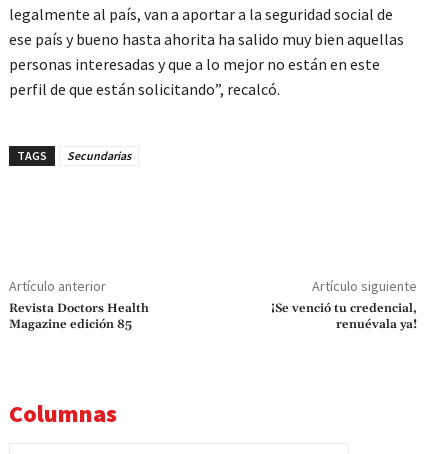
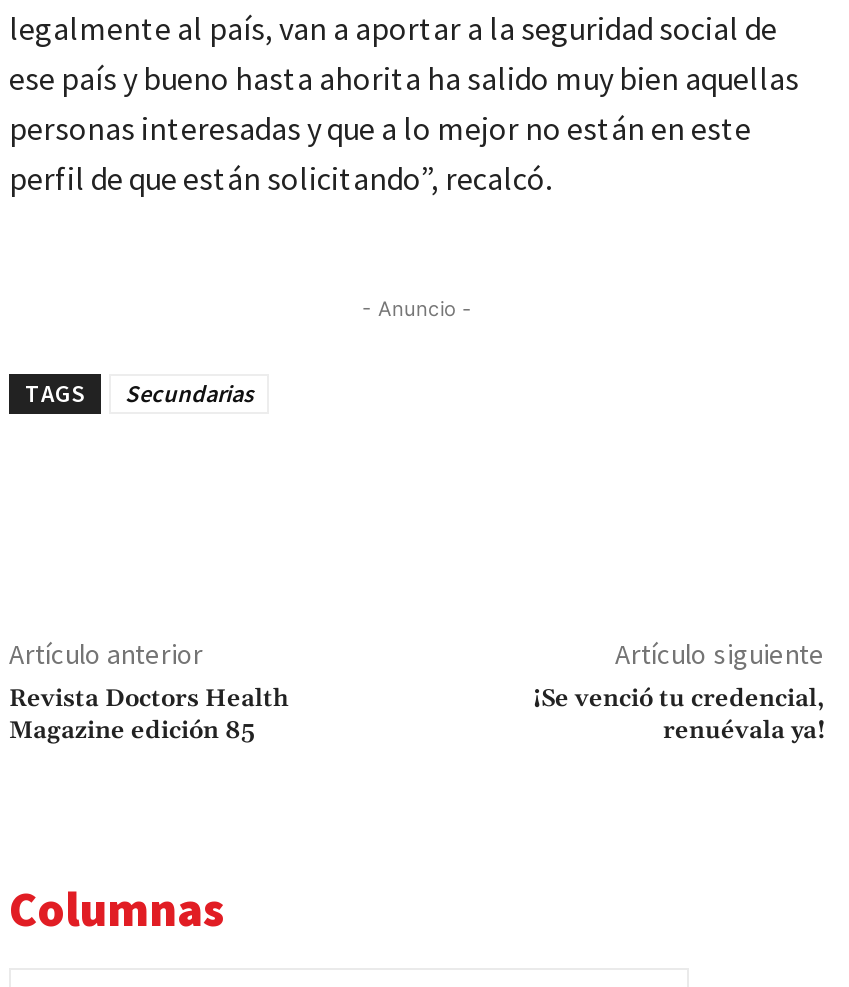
+ - Anuncio -
